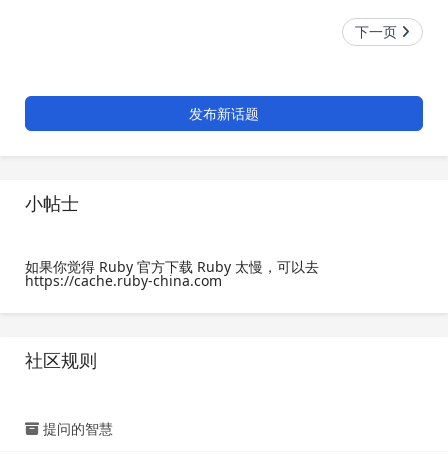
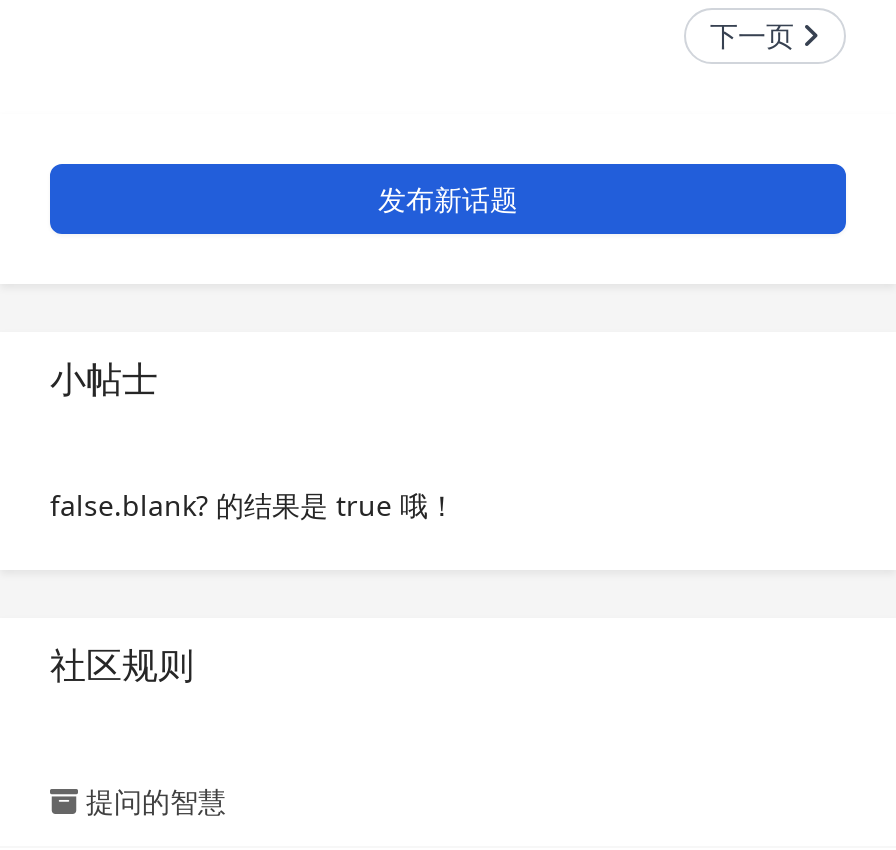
- 如果你觉得 Ruby 官方下载 Ruby 太慢，可以去
- https://cache.ruby-china.com
+ false.blank? 的结果是 true 哦！
